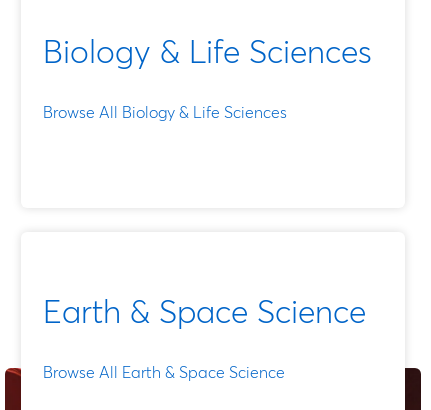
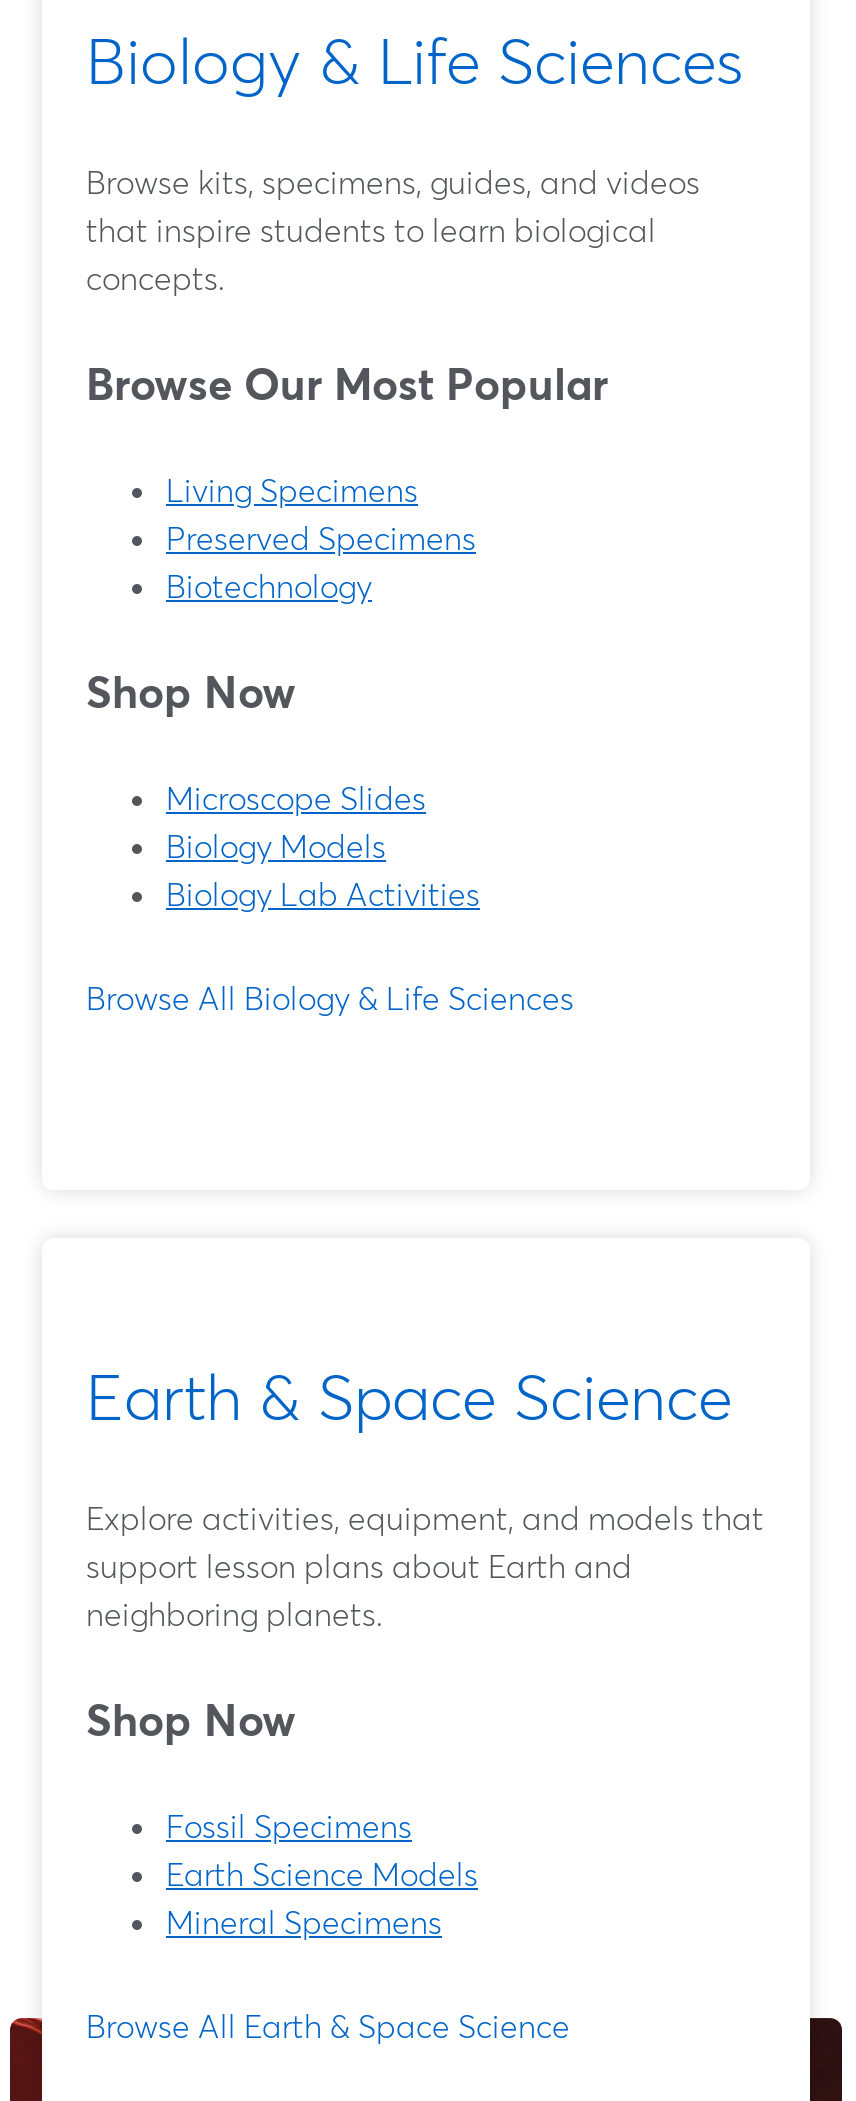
+ Browse kits, specimens, guides, and videos
+ that inspire students to learn biological
+ concepts.
+ Browse Our Most Popular
+ Living Specimens
+ Preserved Specimens
+ Biotechnology
+ Shop Now
+ Microscope Slides
+ Biology Models
+ Biology Lab Activities

+ Explore activities, equipment, and models that
+ support lesson plans about Earth and
+ neighboring planets.
+ Shop Now
+ Fossil Specimens
+ Earth Science Models
+ Mineral Specimens
